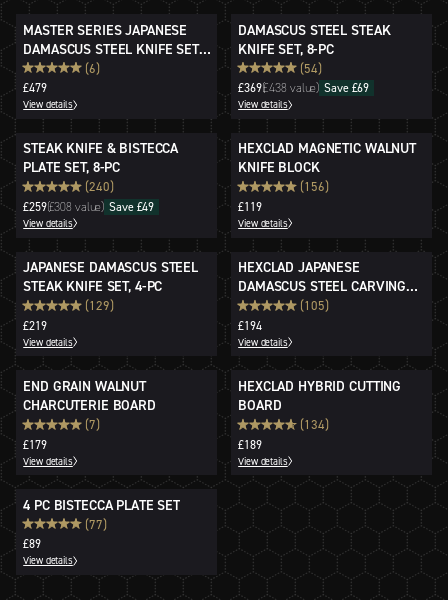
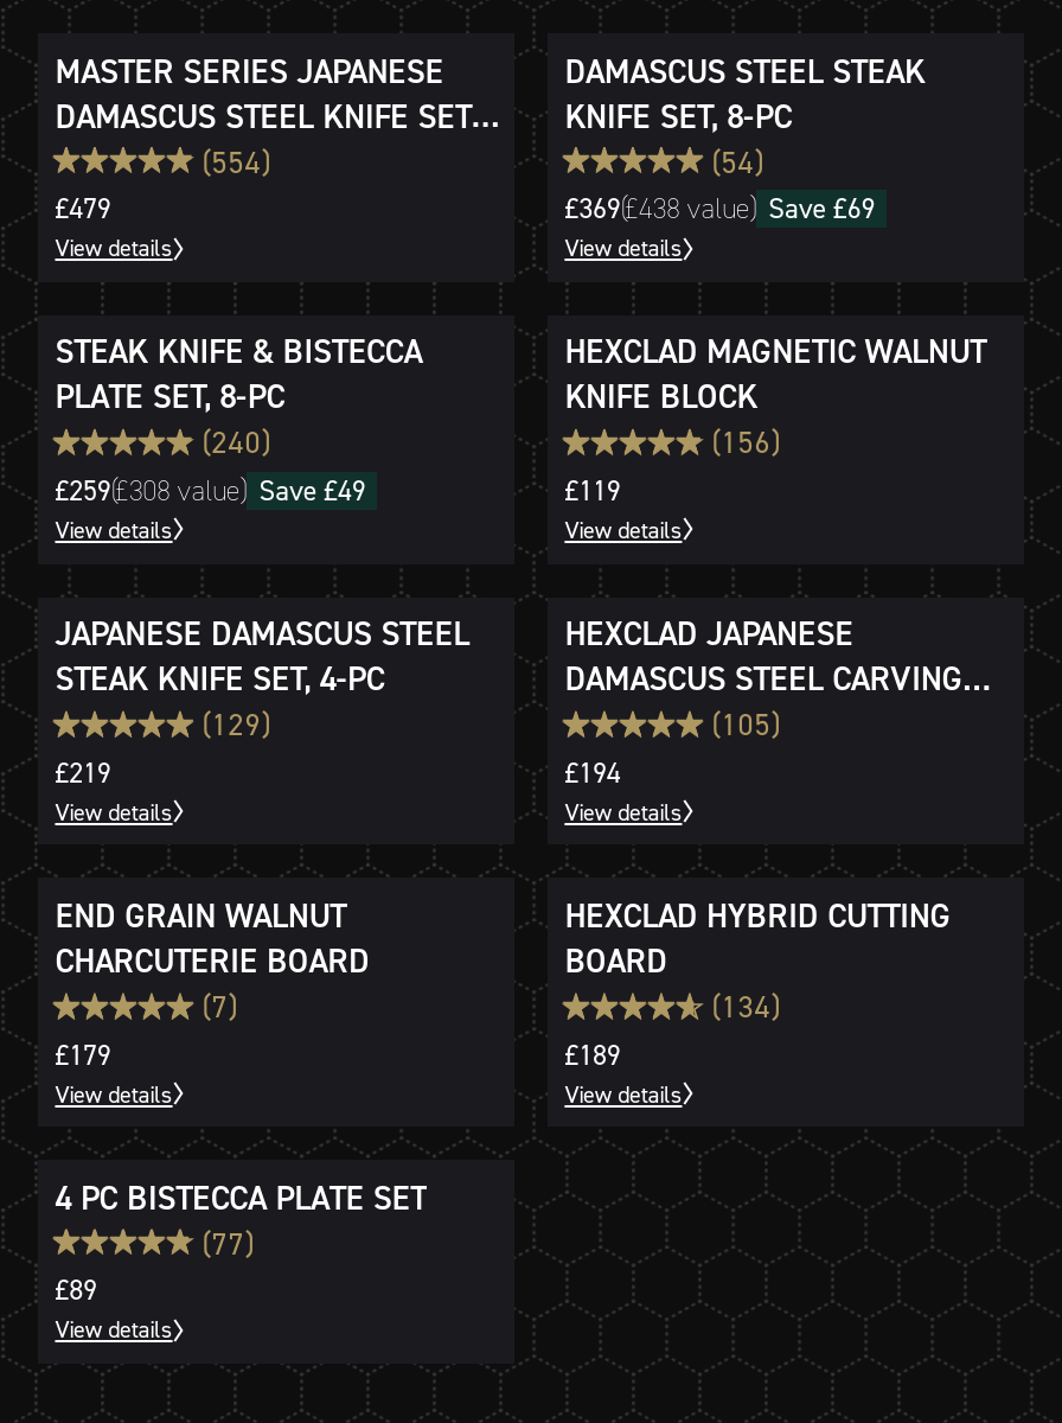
- (6)
+ (554)
